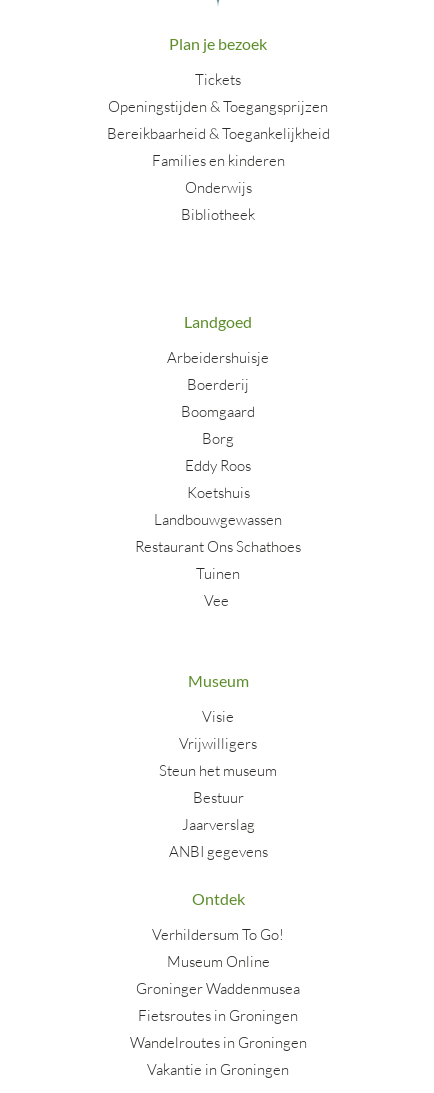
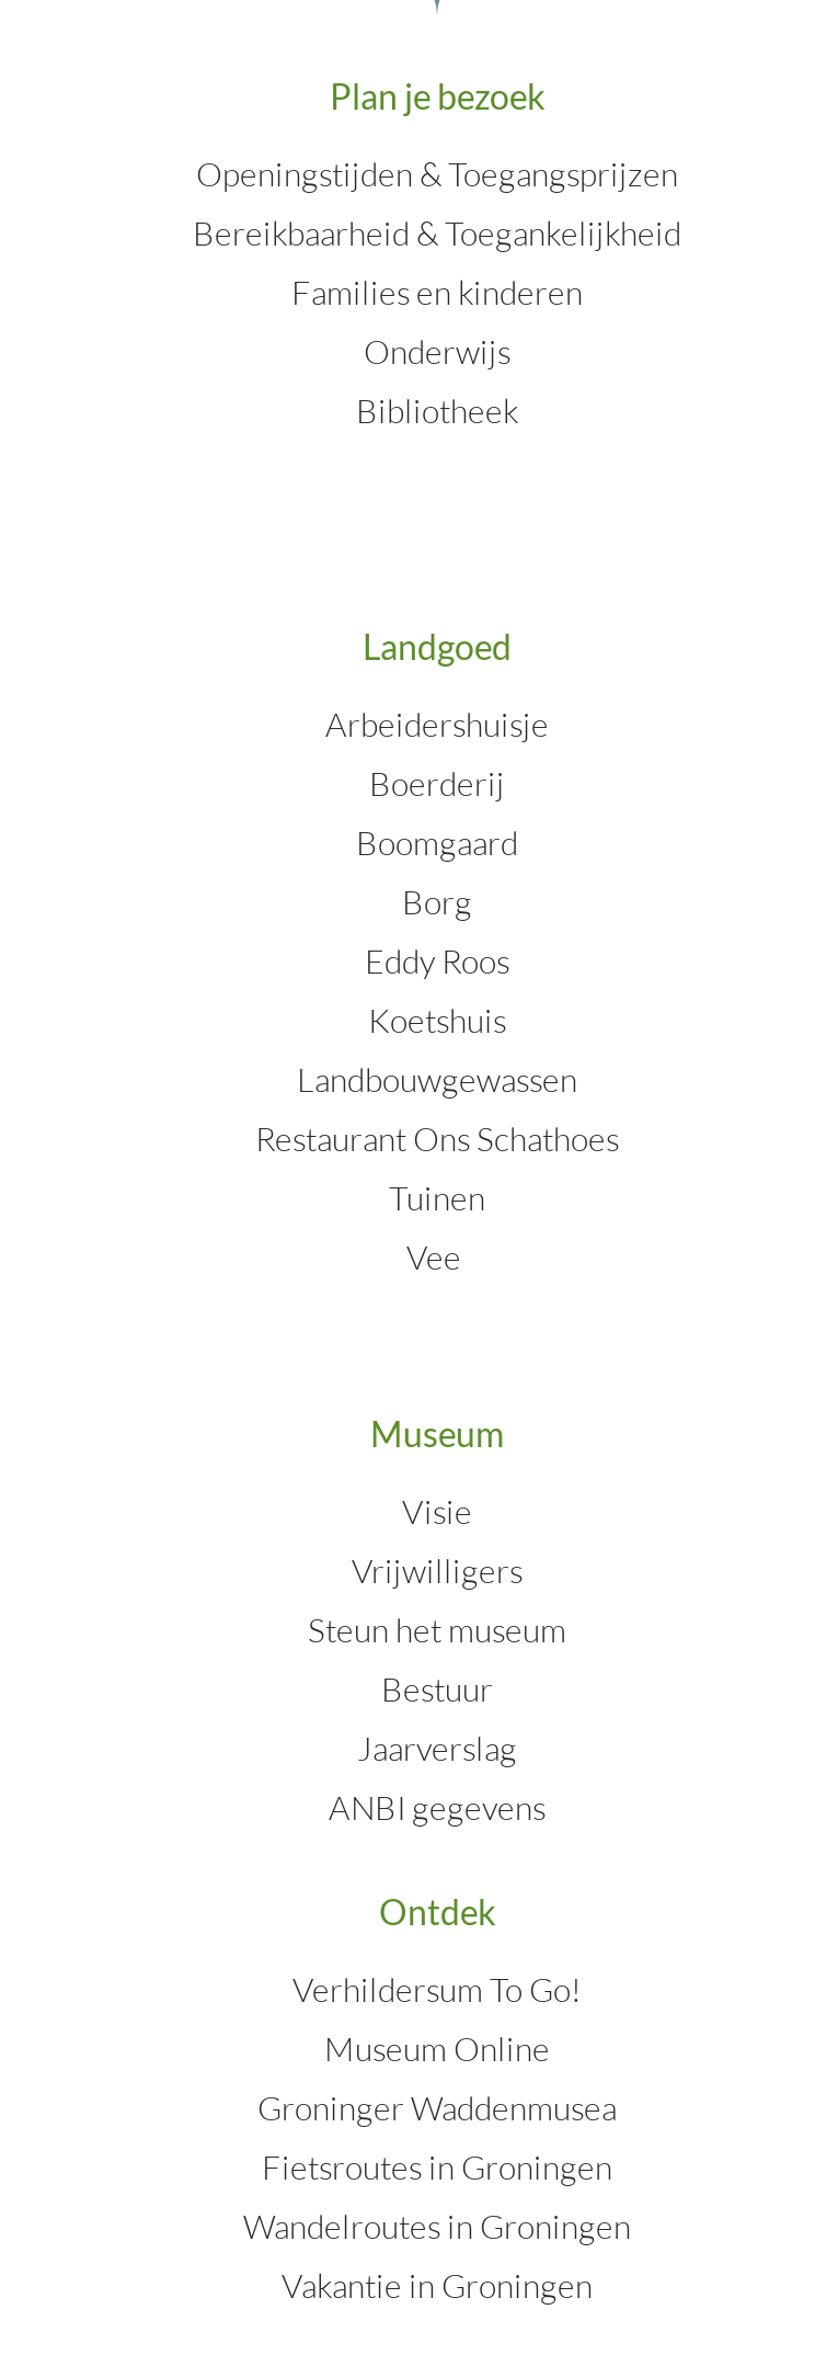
- Tickets
